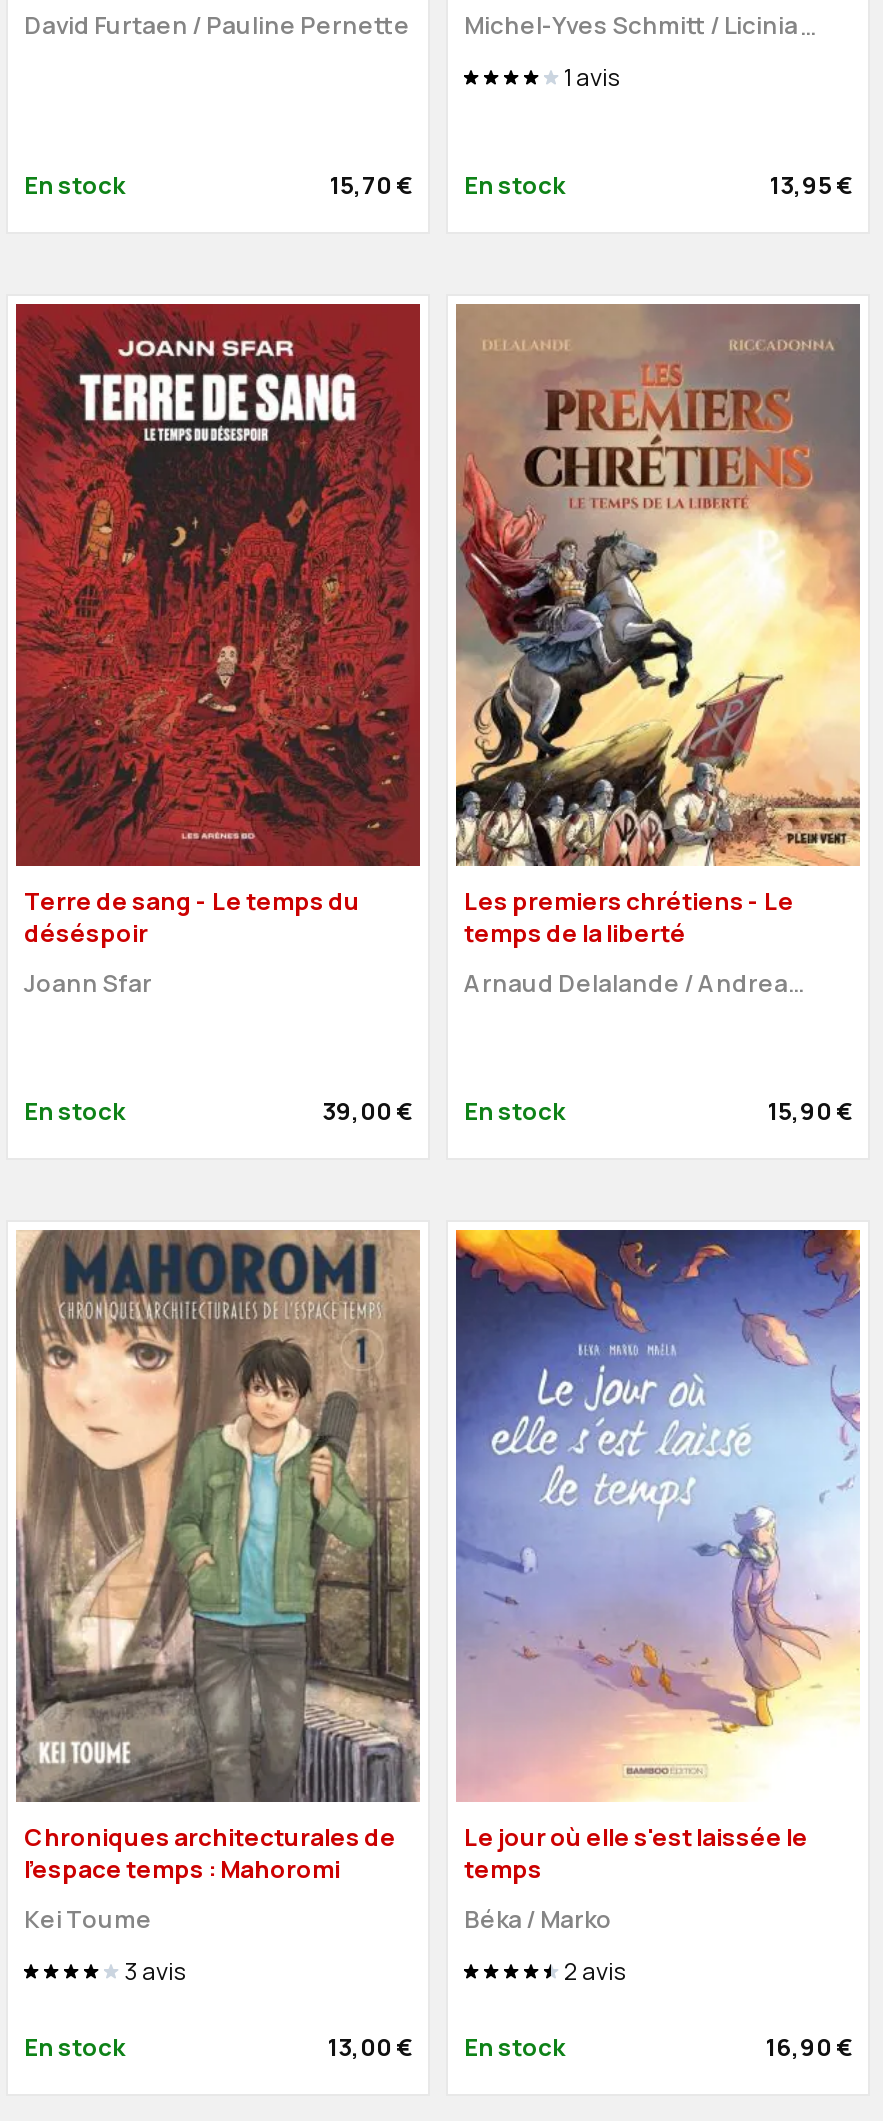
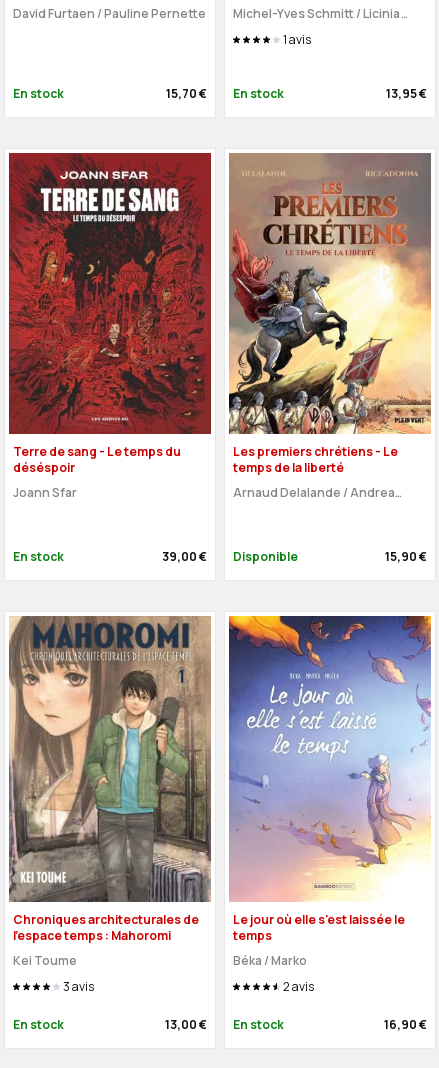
- En stock
+ Disponible
